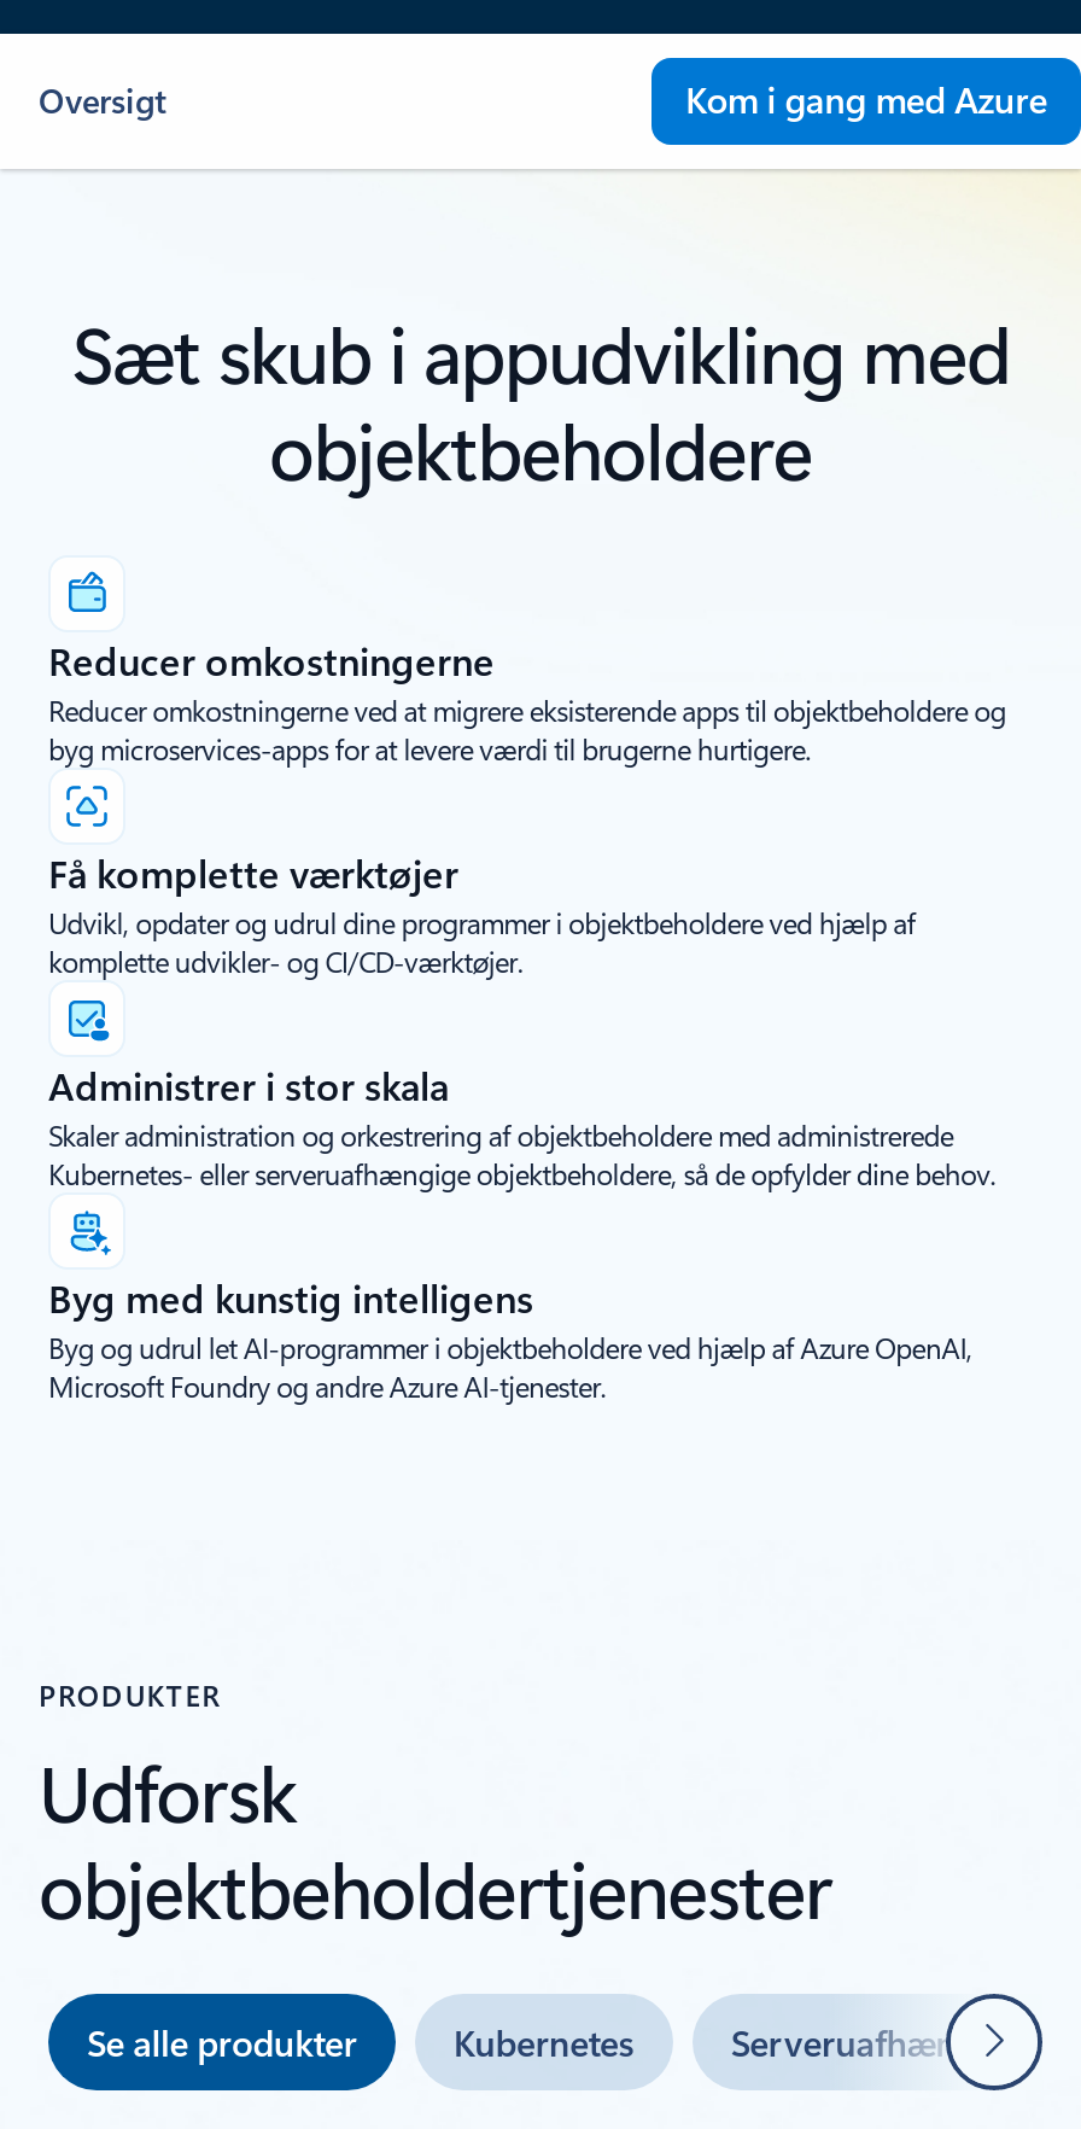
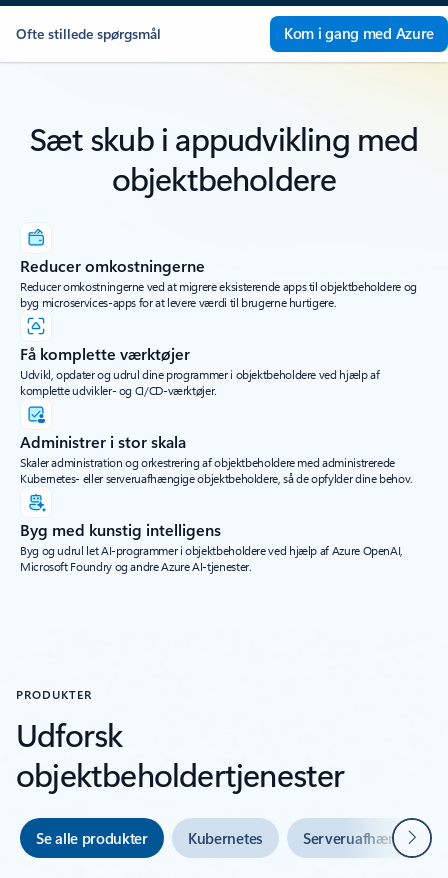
- Oversigt
+ Ofte stillede spørgsmål
